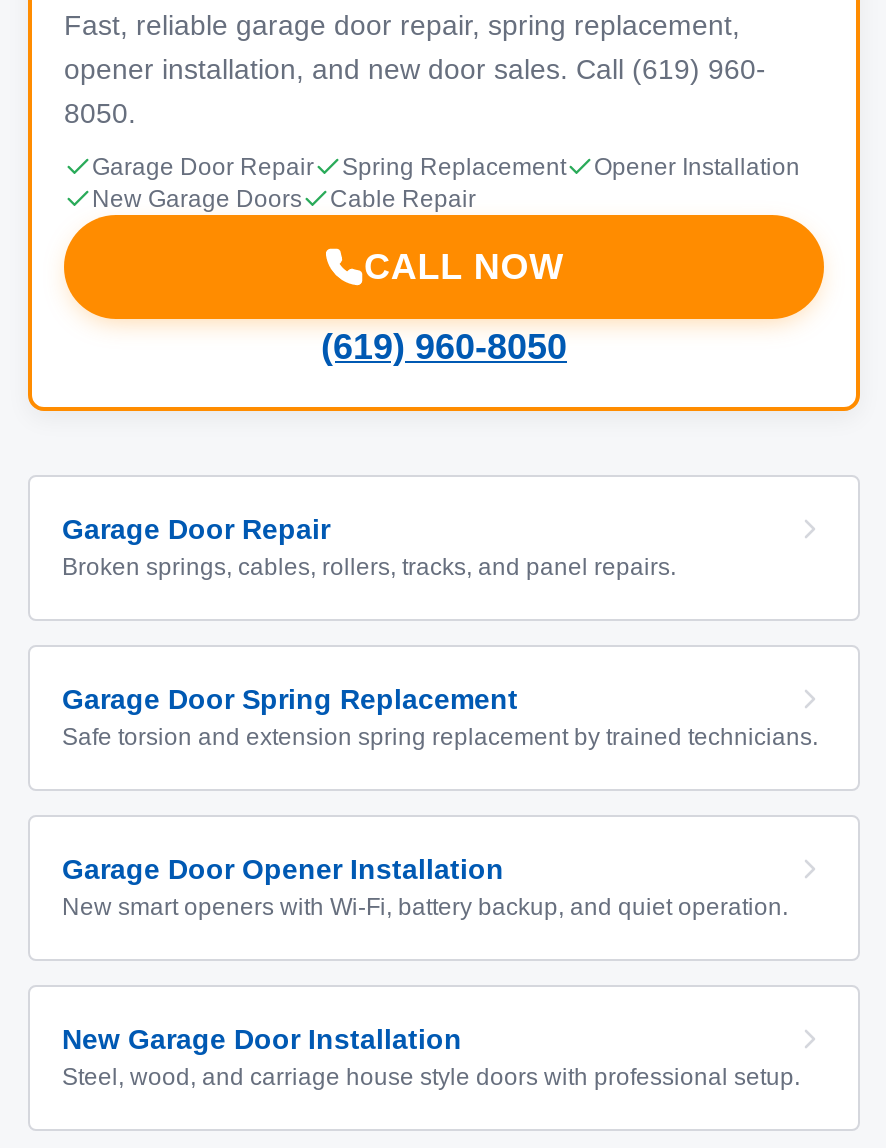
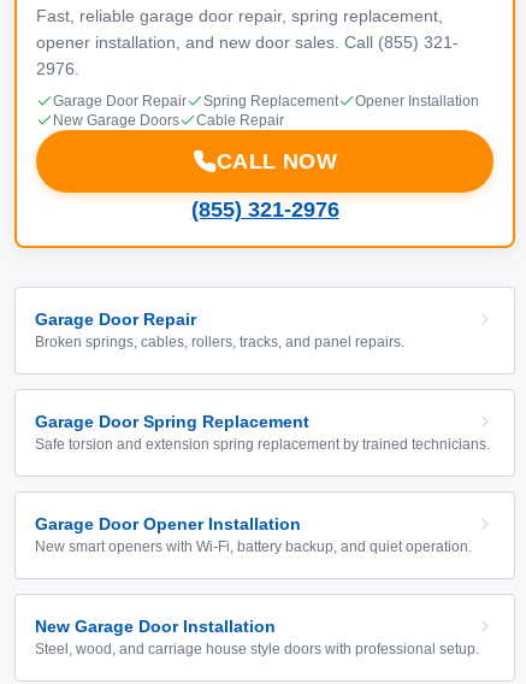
- opener installation, and new door sales. Call (619) 960-
+ opener installation, and new door sales. Call (855) 321-

- 8050.
+ 2976.

- (619) 960-8050
+ (855) 321-2976
